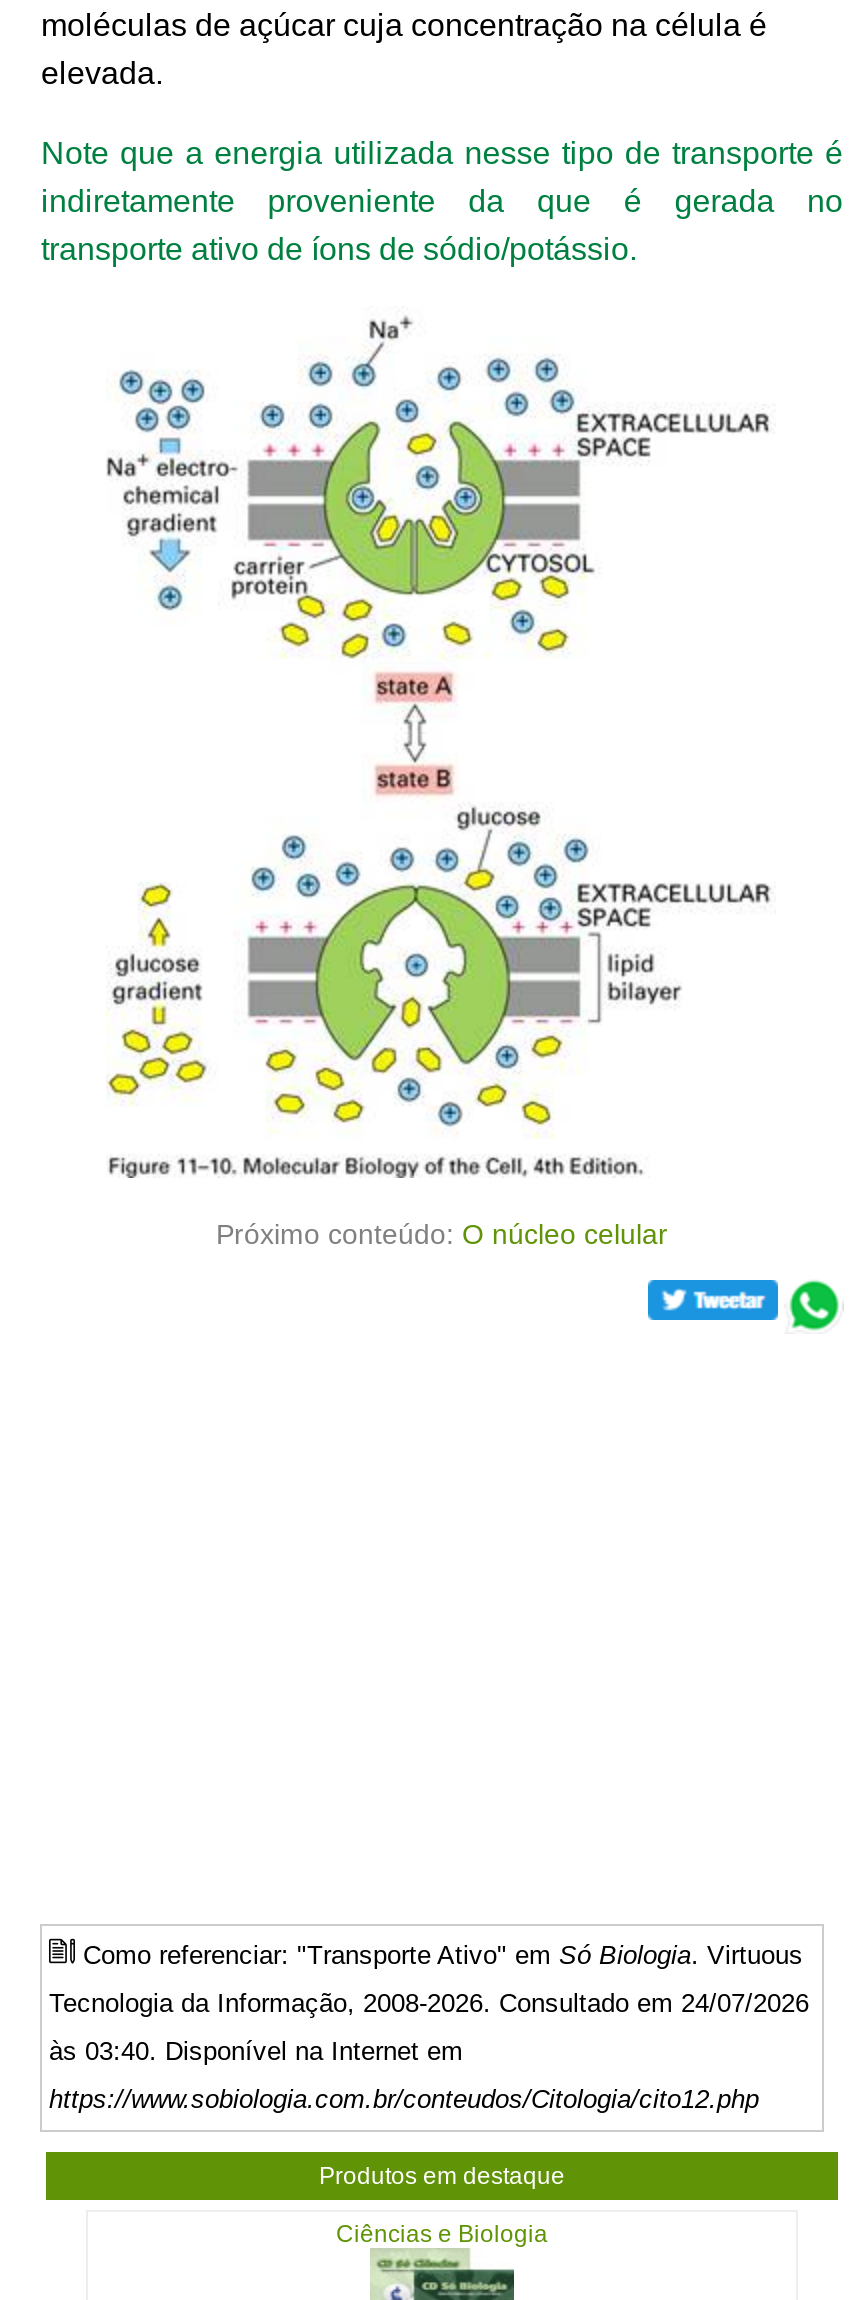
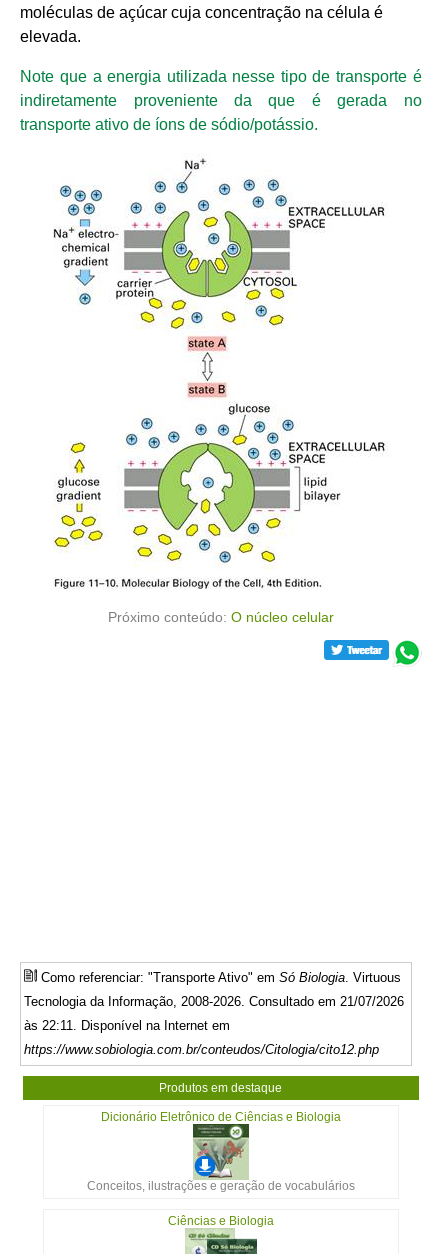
- Tecnologia da Informação, 2008-2026. Consultado em 24/07/2026
+ Tecnologia da Informação, 2008-2026. Consultado em 21/07/2026

- às 03:40. Disponível na Internet em
+ às 22:11. Disponível na Internet em

+ [image]
+ Conceitos, ilustrações e geração de vocabulários

+ Dicionário Eletrônico de Ciências e Biologia
